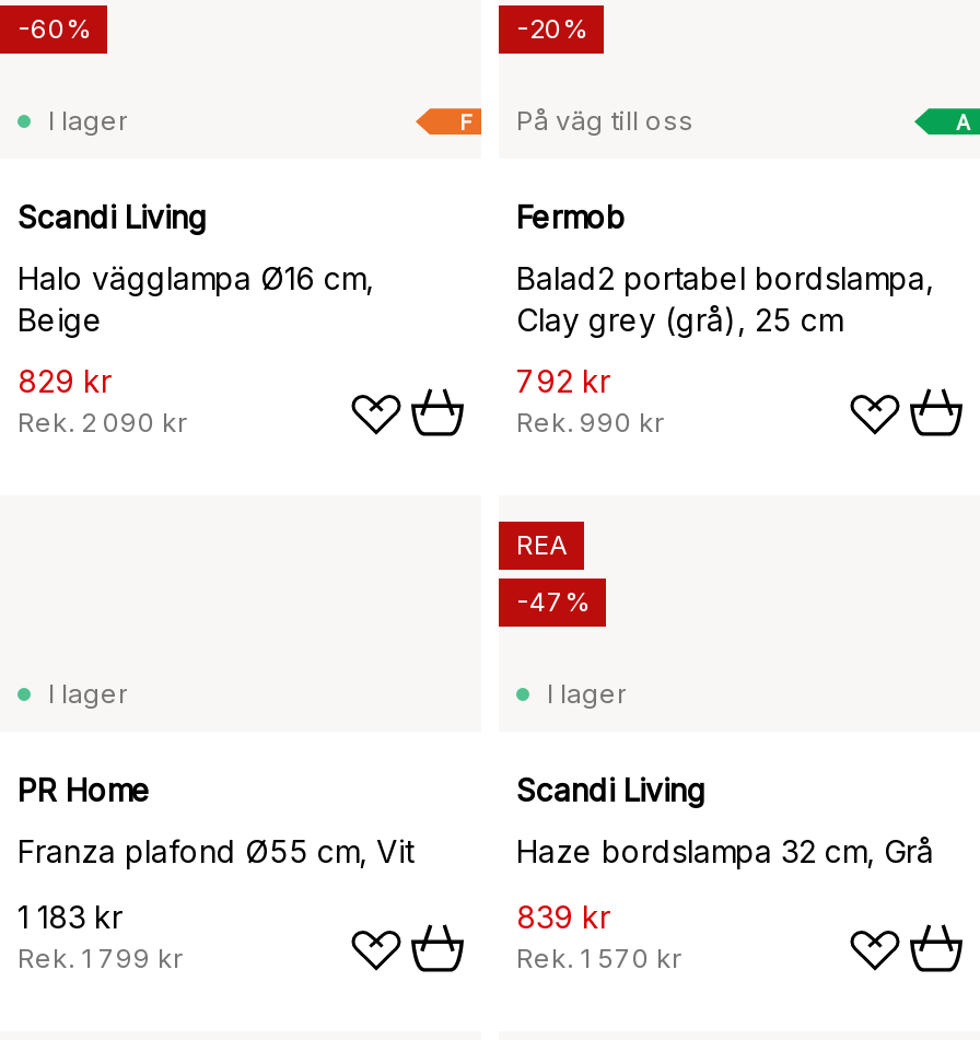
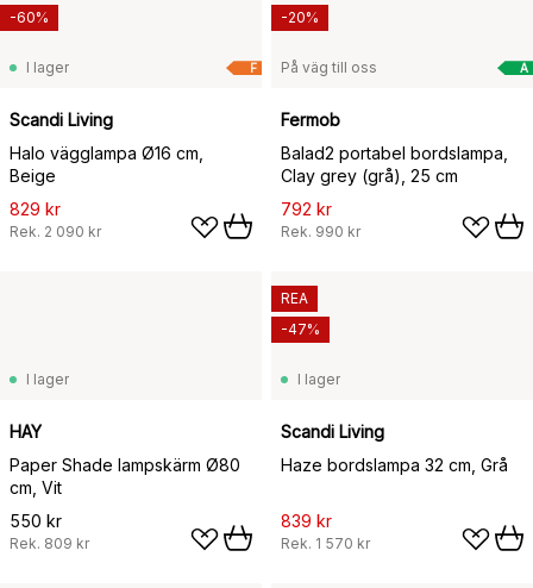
- PR Home
+ HAY

- Franza plafond Ø55 cm, Vit
+ Paper Shade lampskärm Ø80
+ cm, Vit

- 1 183 kr
- Rek. 1 799 kr
+ 550 kr
+ Rek. 809 kr
